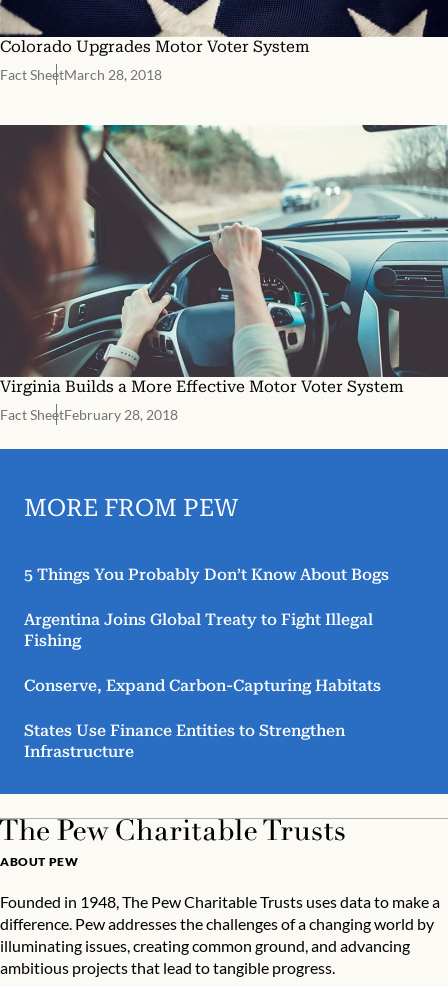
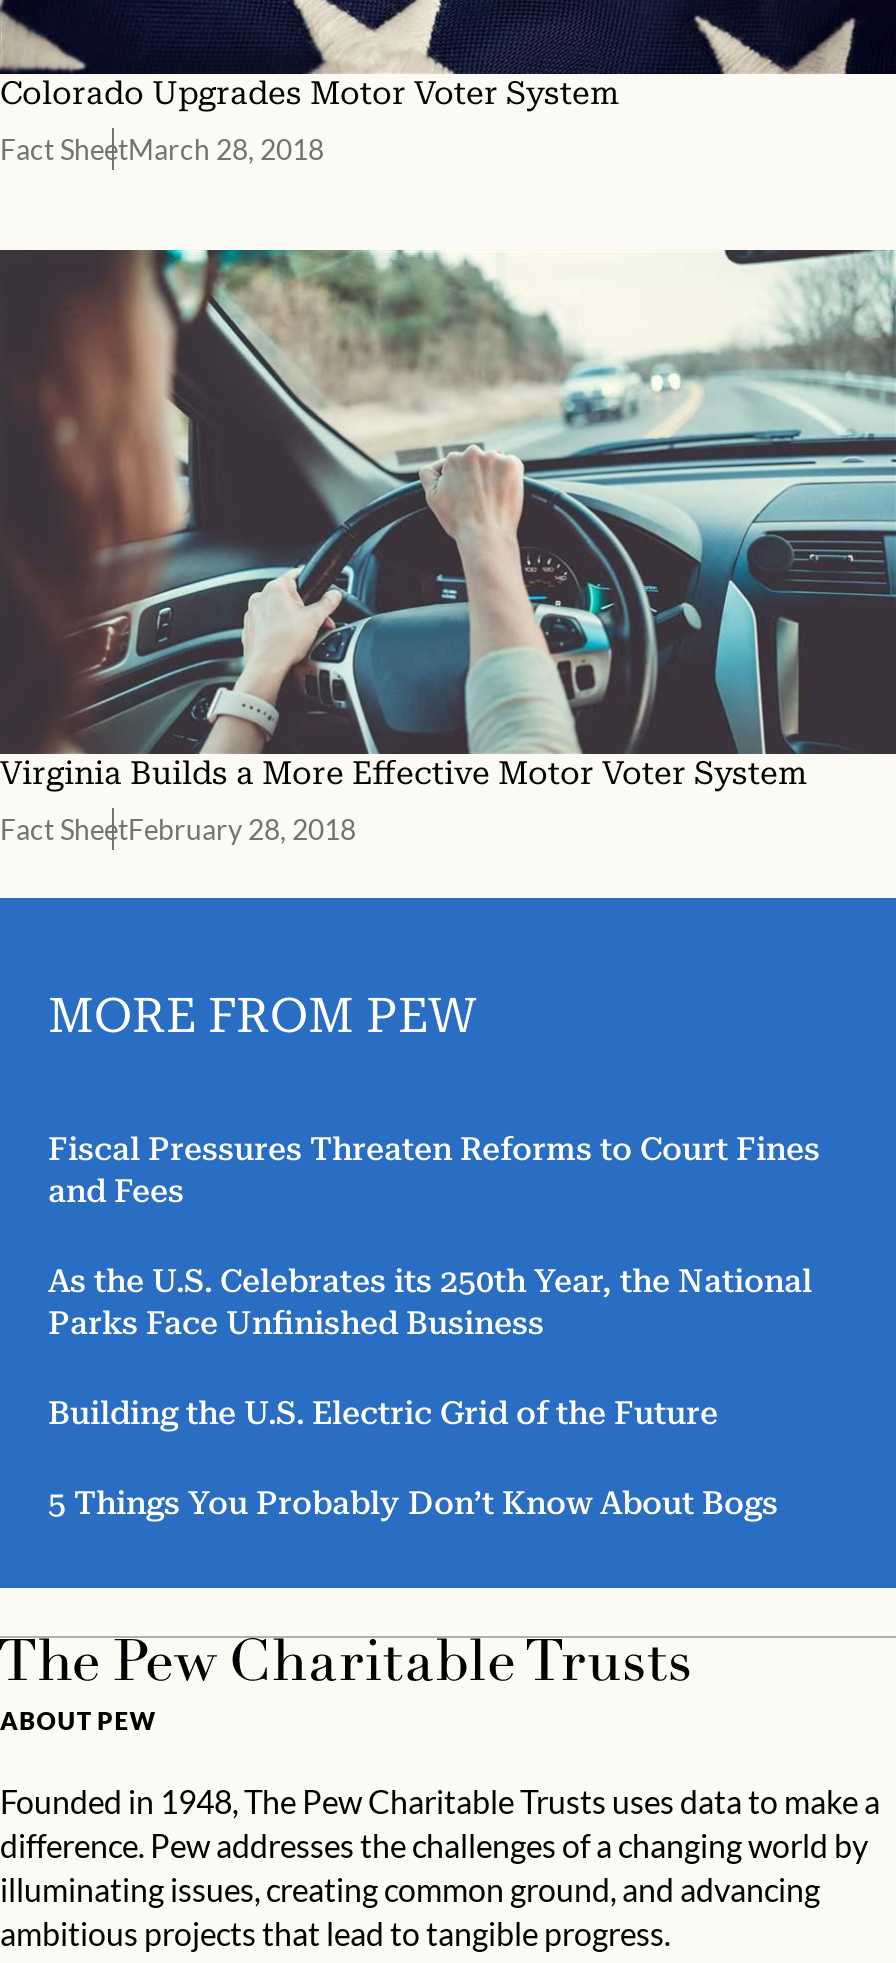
+ Fiscal Pressures Threaten Reforms to Court Fines
+ and Fees
+ As the U.S. Celebrates its 250th Year, the National
+ Parks Face Unfinished Business
+ Building the U.S. Electric Grid of the Future

moved down: 5 Things You Probably Don’t Know About Bogs

- Argentina Joins Global Treaty to Fight Illegal
- Fishing
- Conserve, Expand Carbon-Capturing Habitats
- States Use Finance Entities to Strengthen
- Infrastructure
